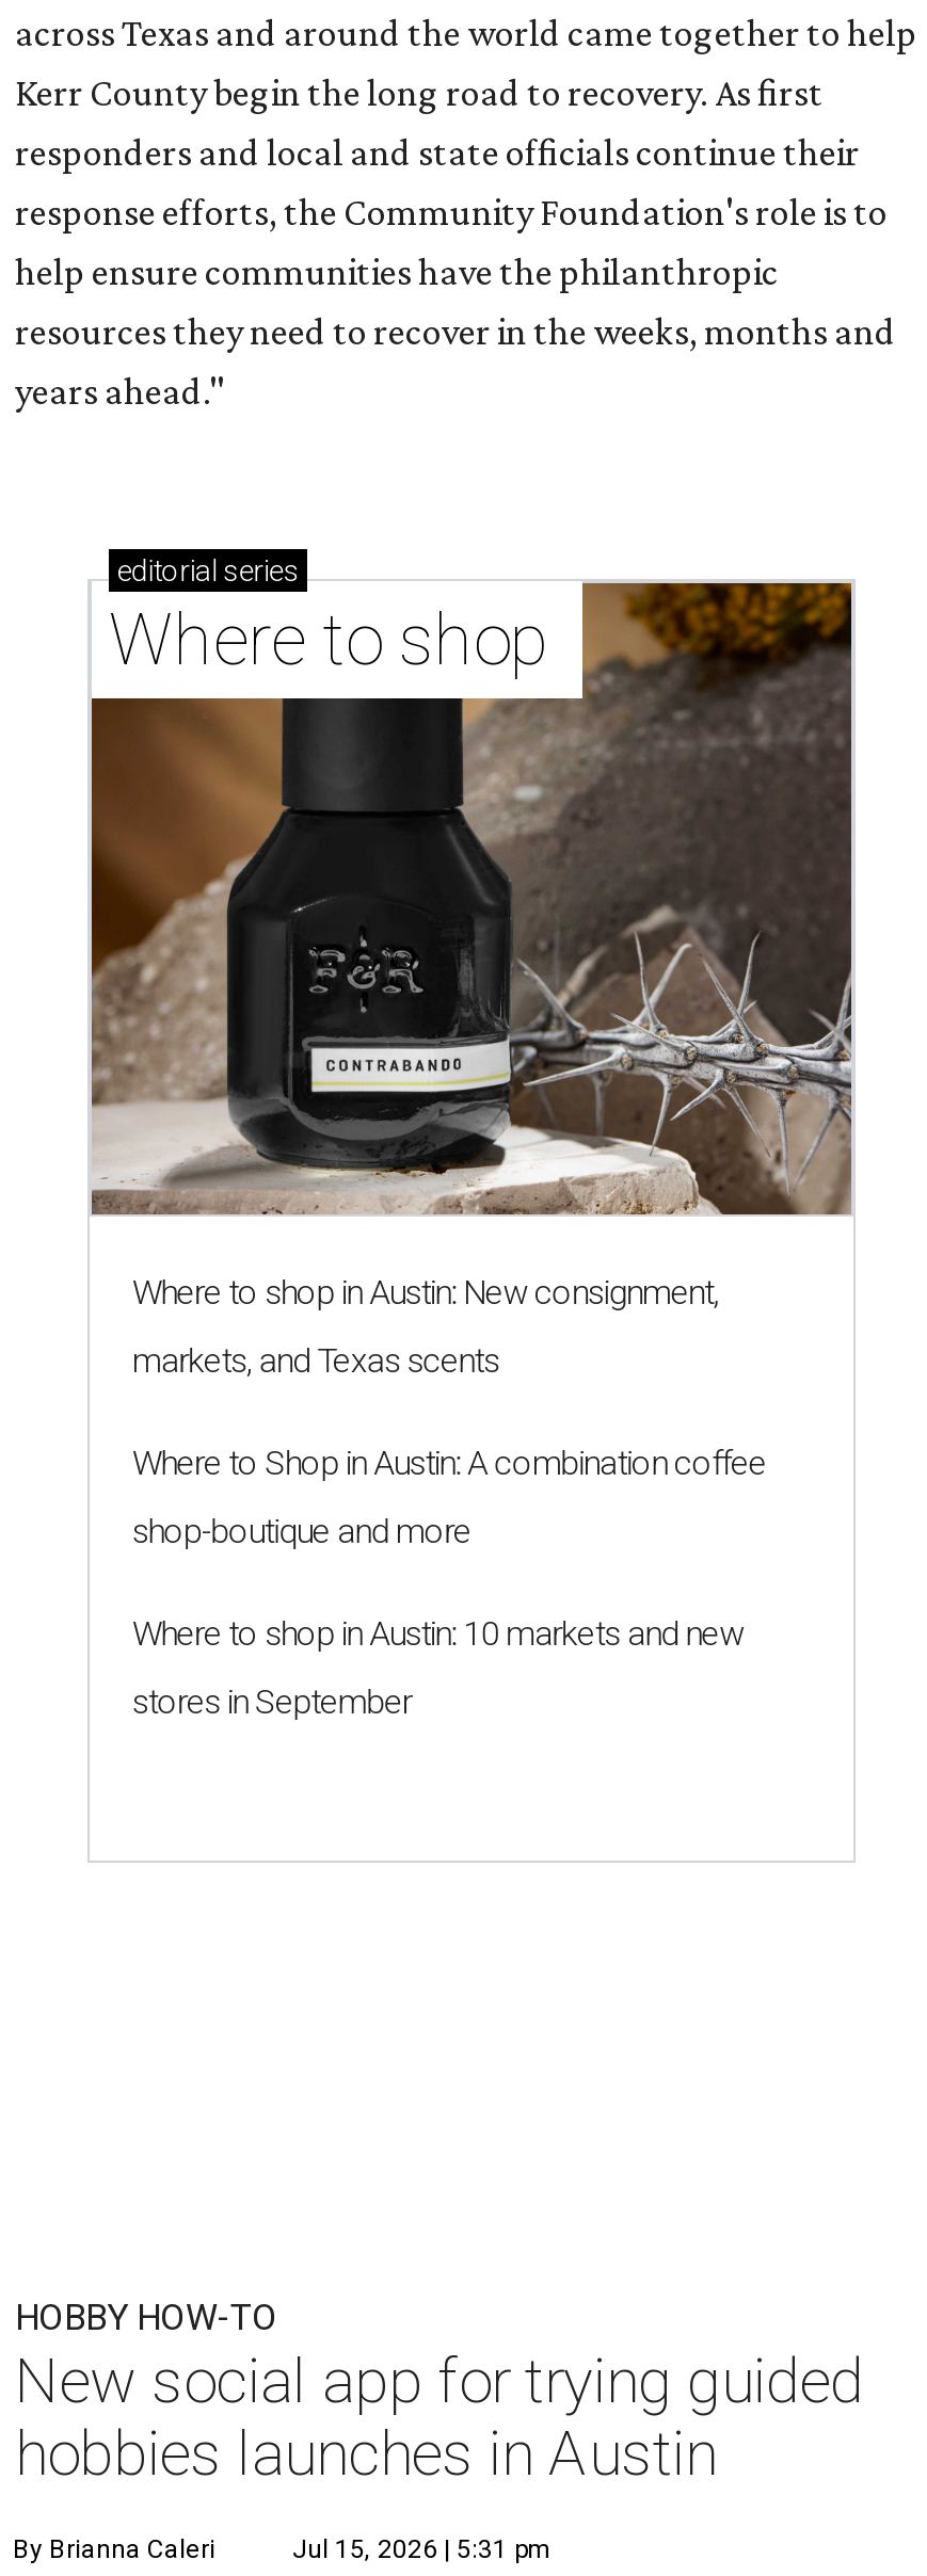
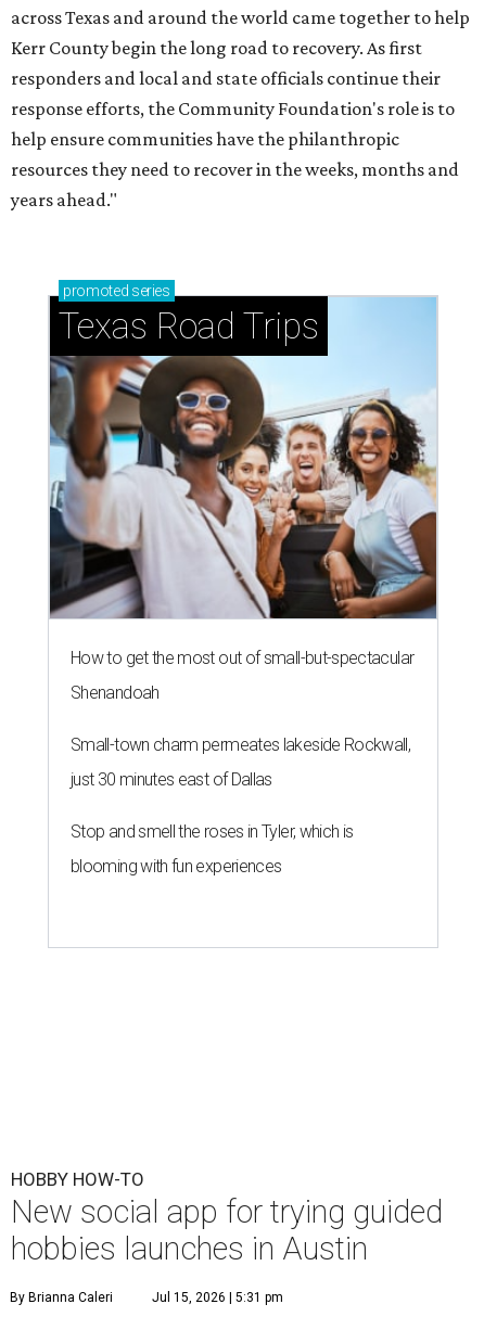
- [image]
- editorial series
- Where to shop
+ [image]
+ promoted series
+ Texas Road Trips

- Where to shop in Austin: New consignment,
+ How to get the most out of small-but-spectacular

- markets, and Texas scents
+ Shenandoah

- Where to Shop in Austin: A combination coffee
+ Small-town charm permeates lakeside Rockwall,

- shop-boutique and more
+ just 30 minutes east of Dallas

- Where to shop in Austin: 10 markets and new
+ Stop and smell the roses in Tyler, which is

- stores in September
+ blooming with fun experiences
